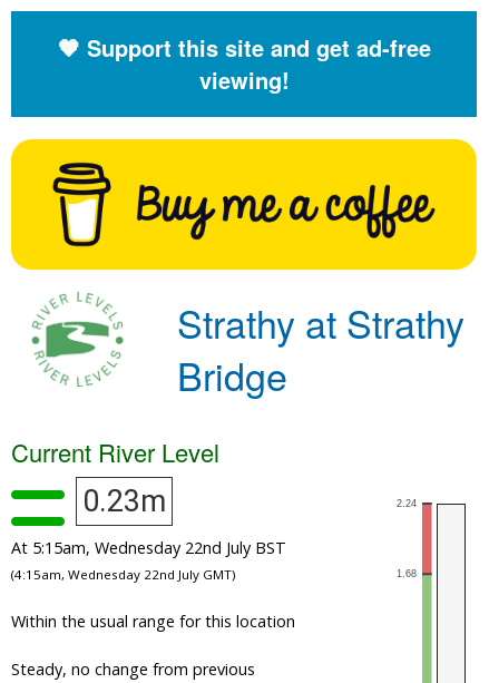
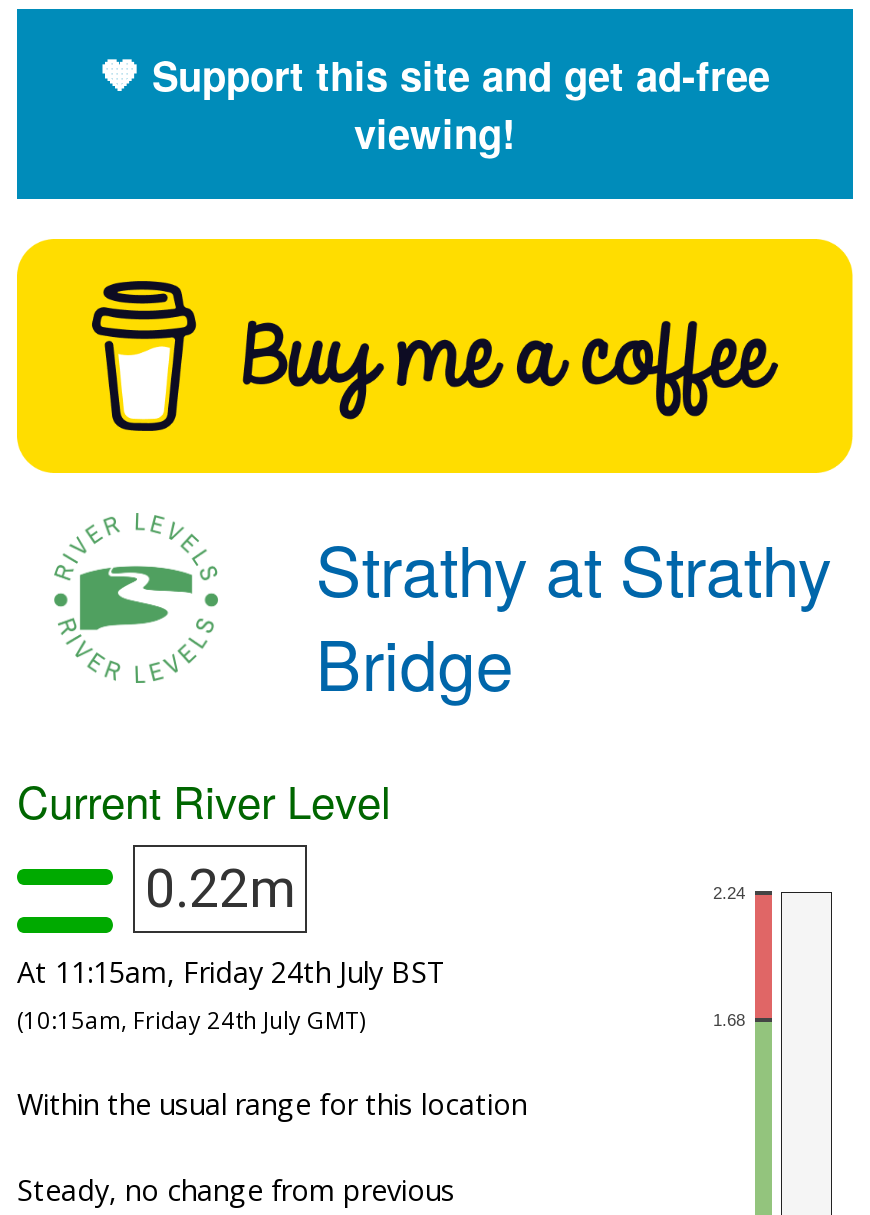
- 0.23m
+ 0.22m

- At 5:15am, Wednesday 22nd July BST
- (4:15am, Wednesday 22nd July GMT)
+ At 11:15am, Friday 24th July BST
+ (10:15am, Friday 24th July GMT)
